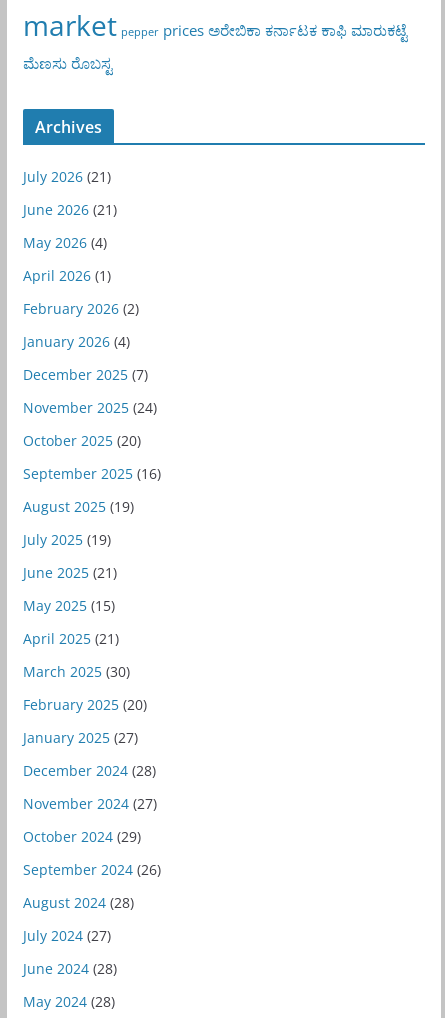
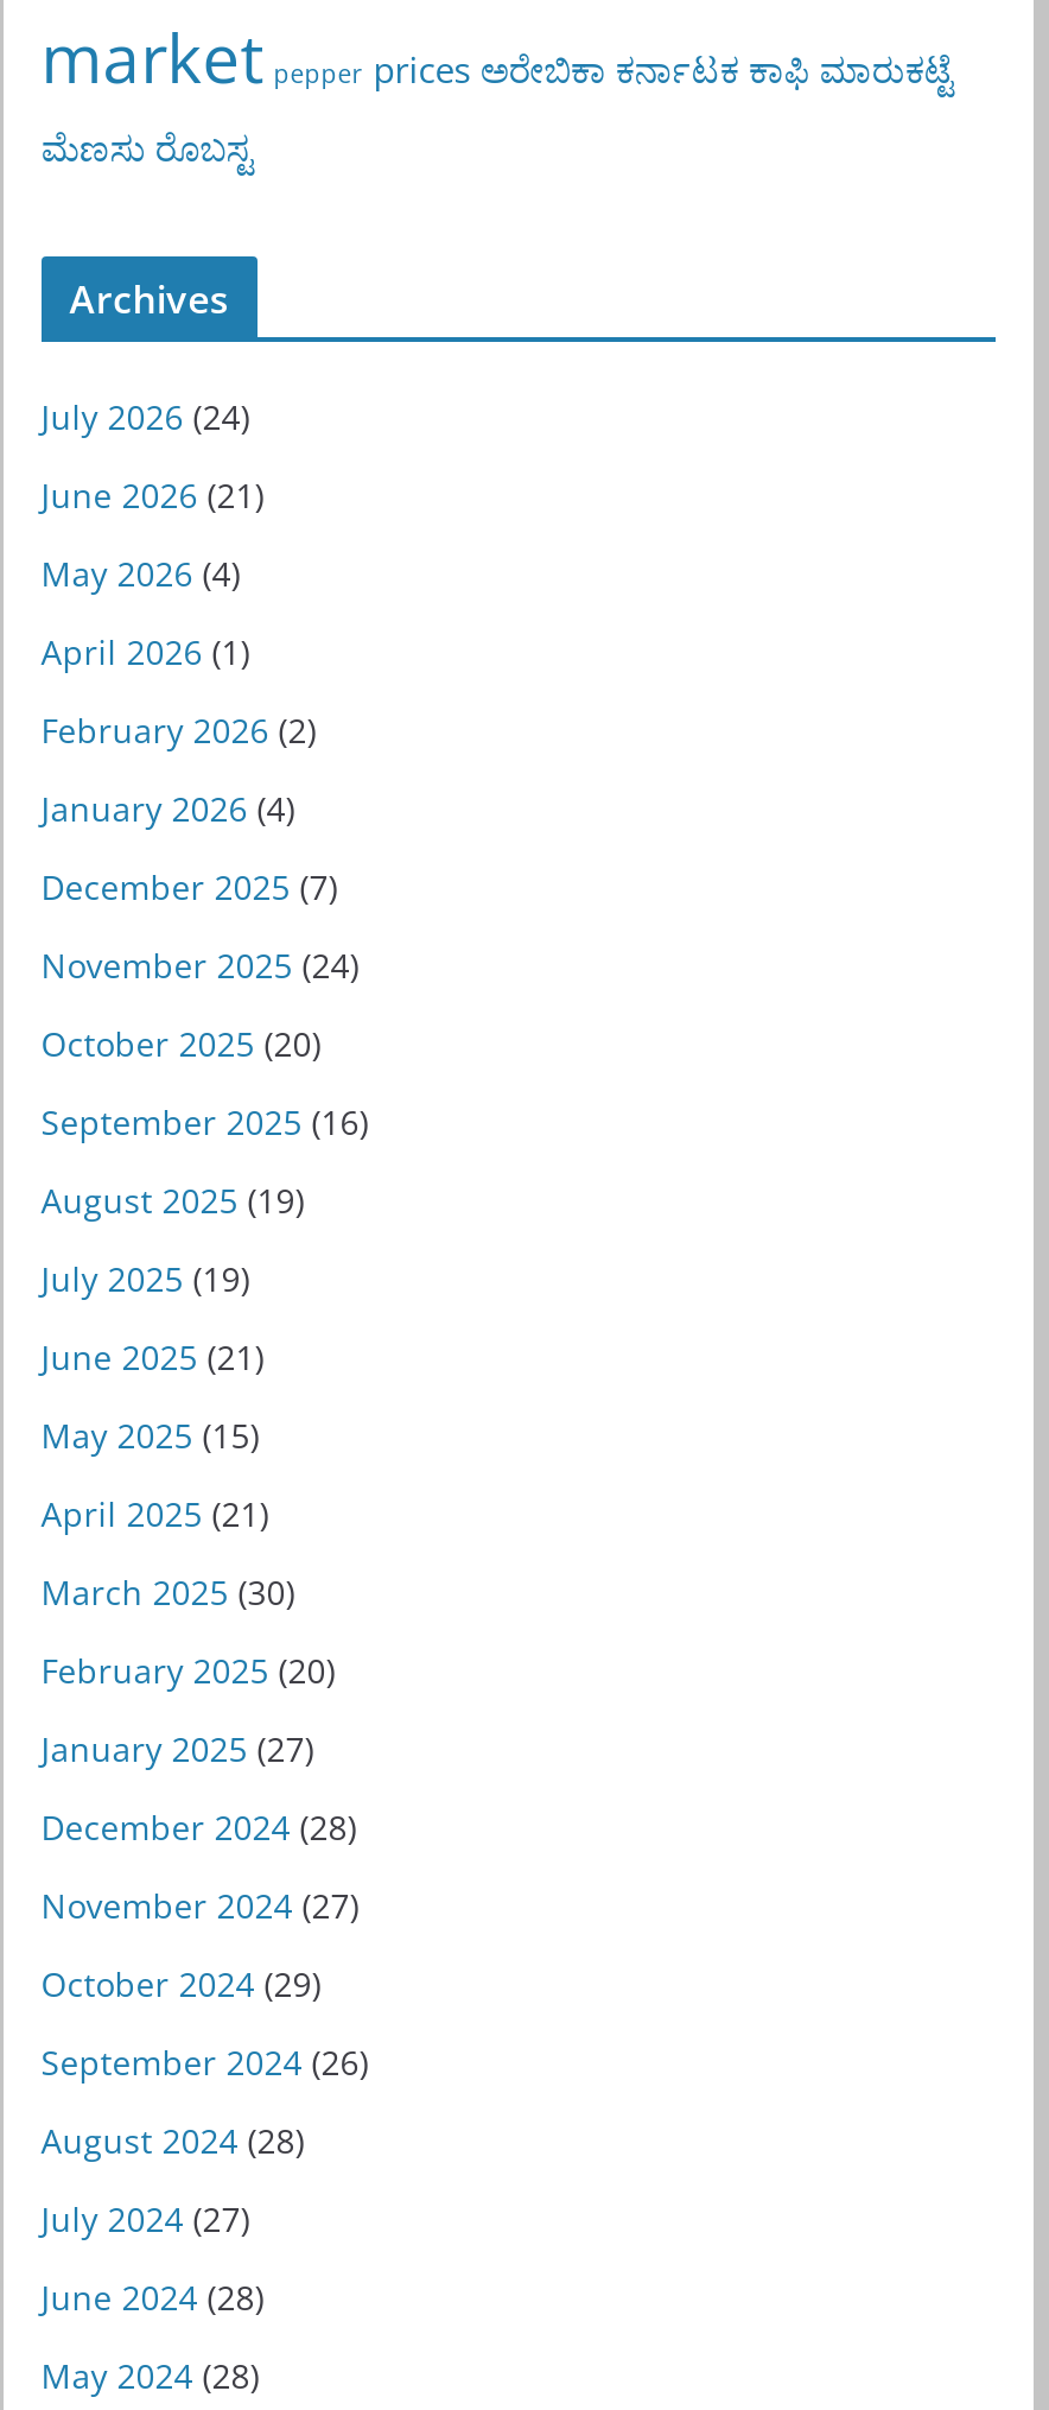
- July 2026 (21)
+ July 2026 (24)
